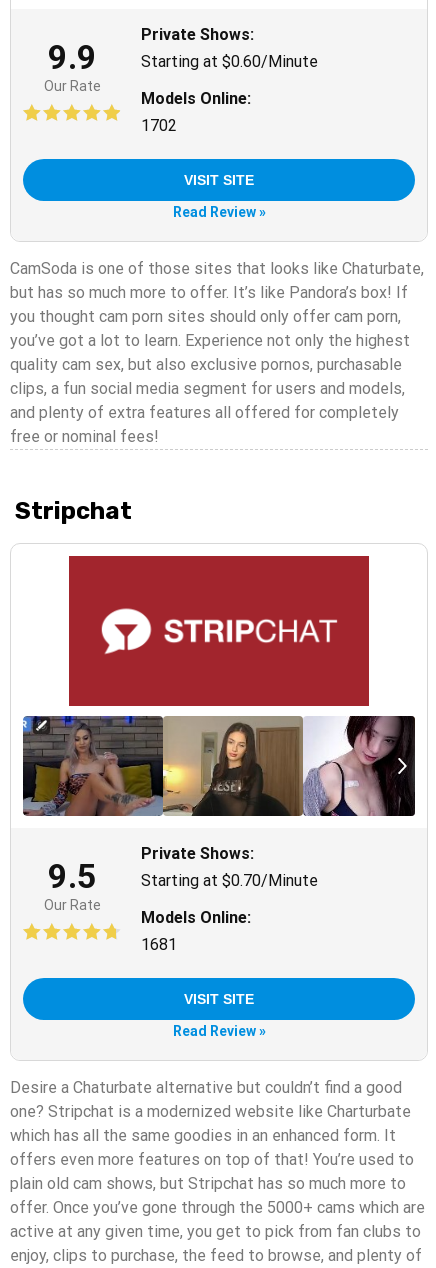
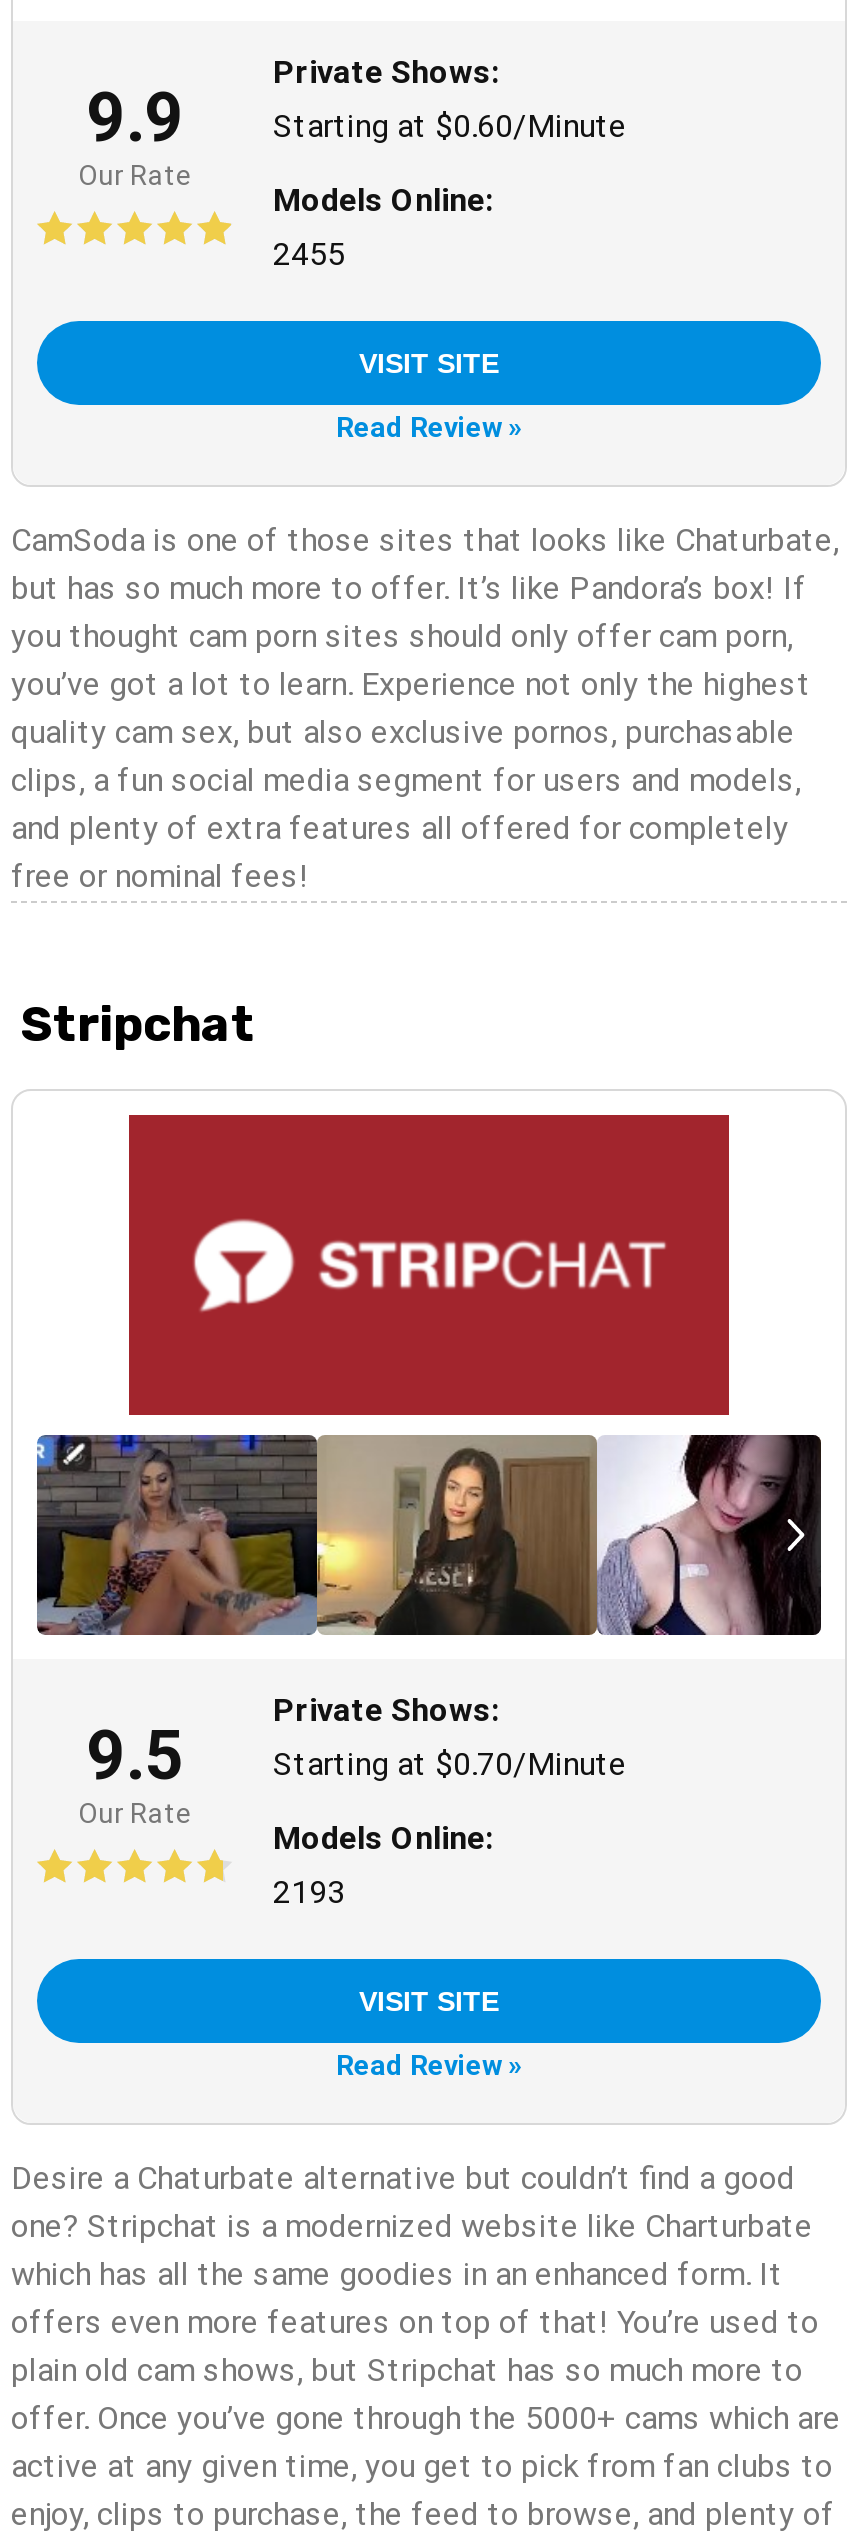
- 1702
+ 2455

- 1681
+ 2193
